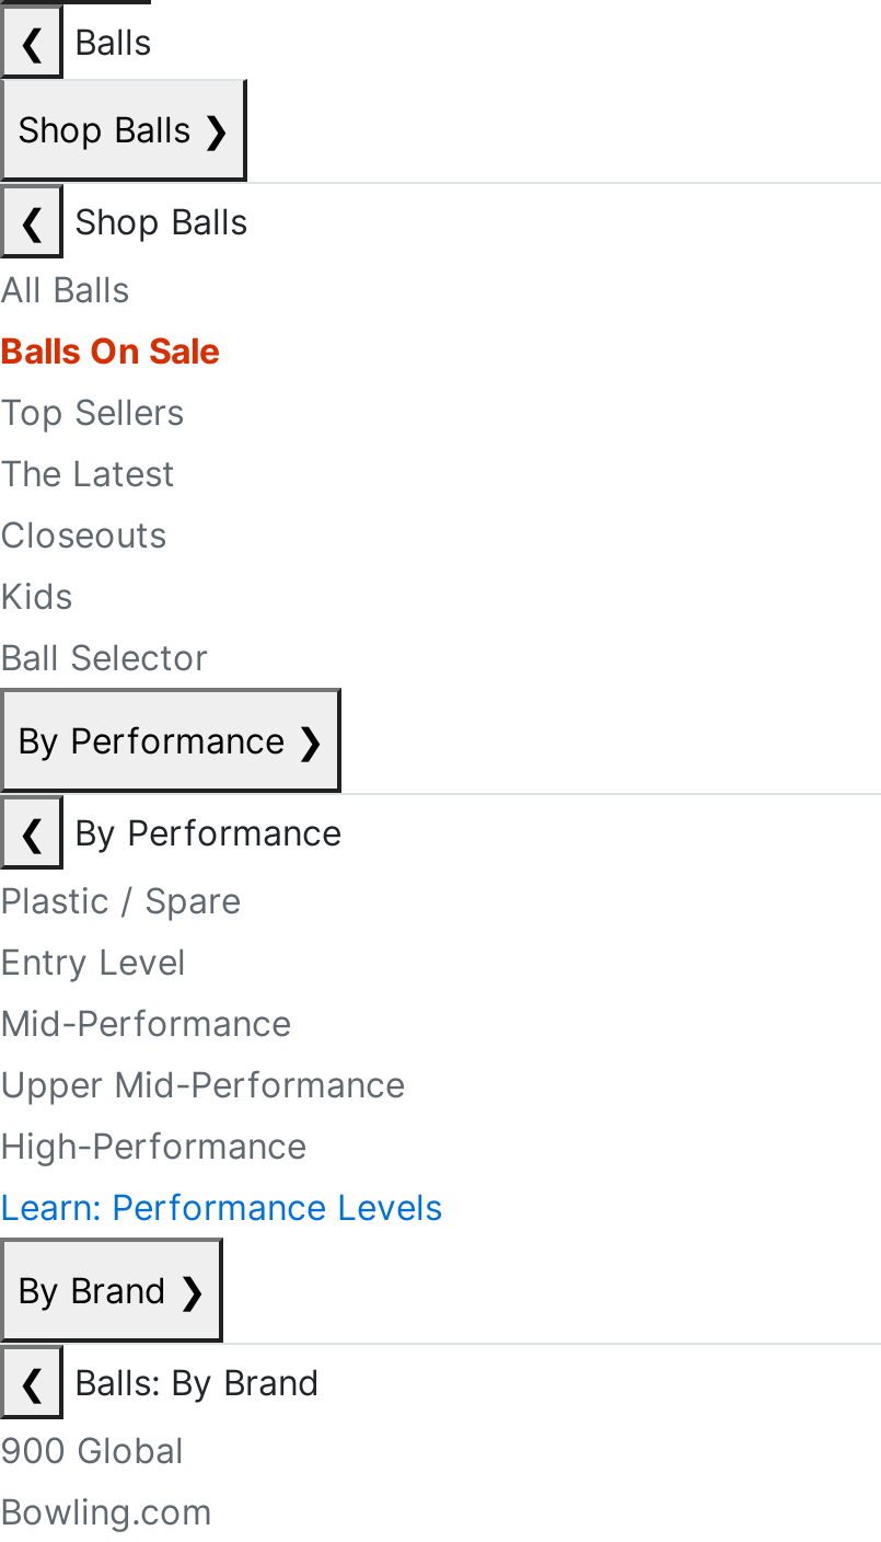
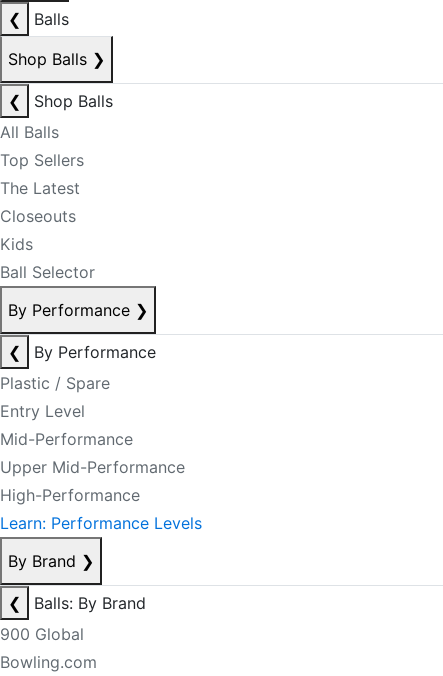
- Balls On Sale
